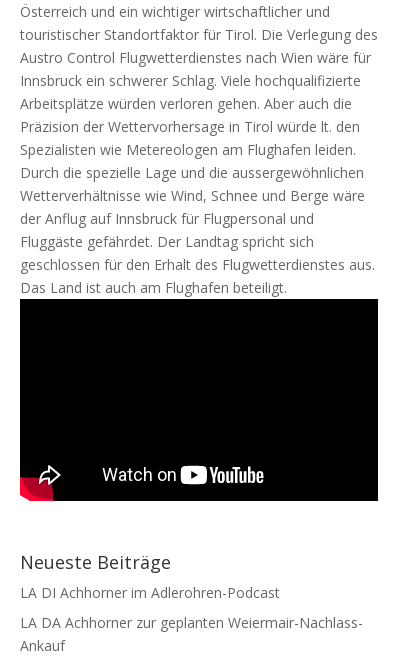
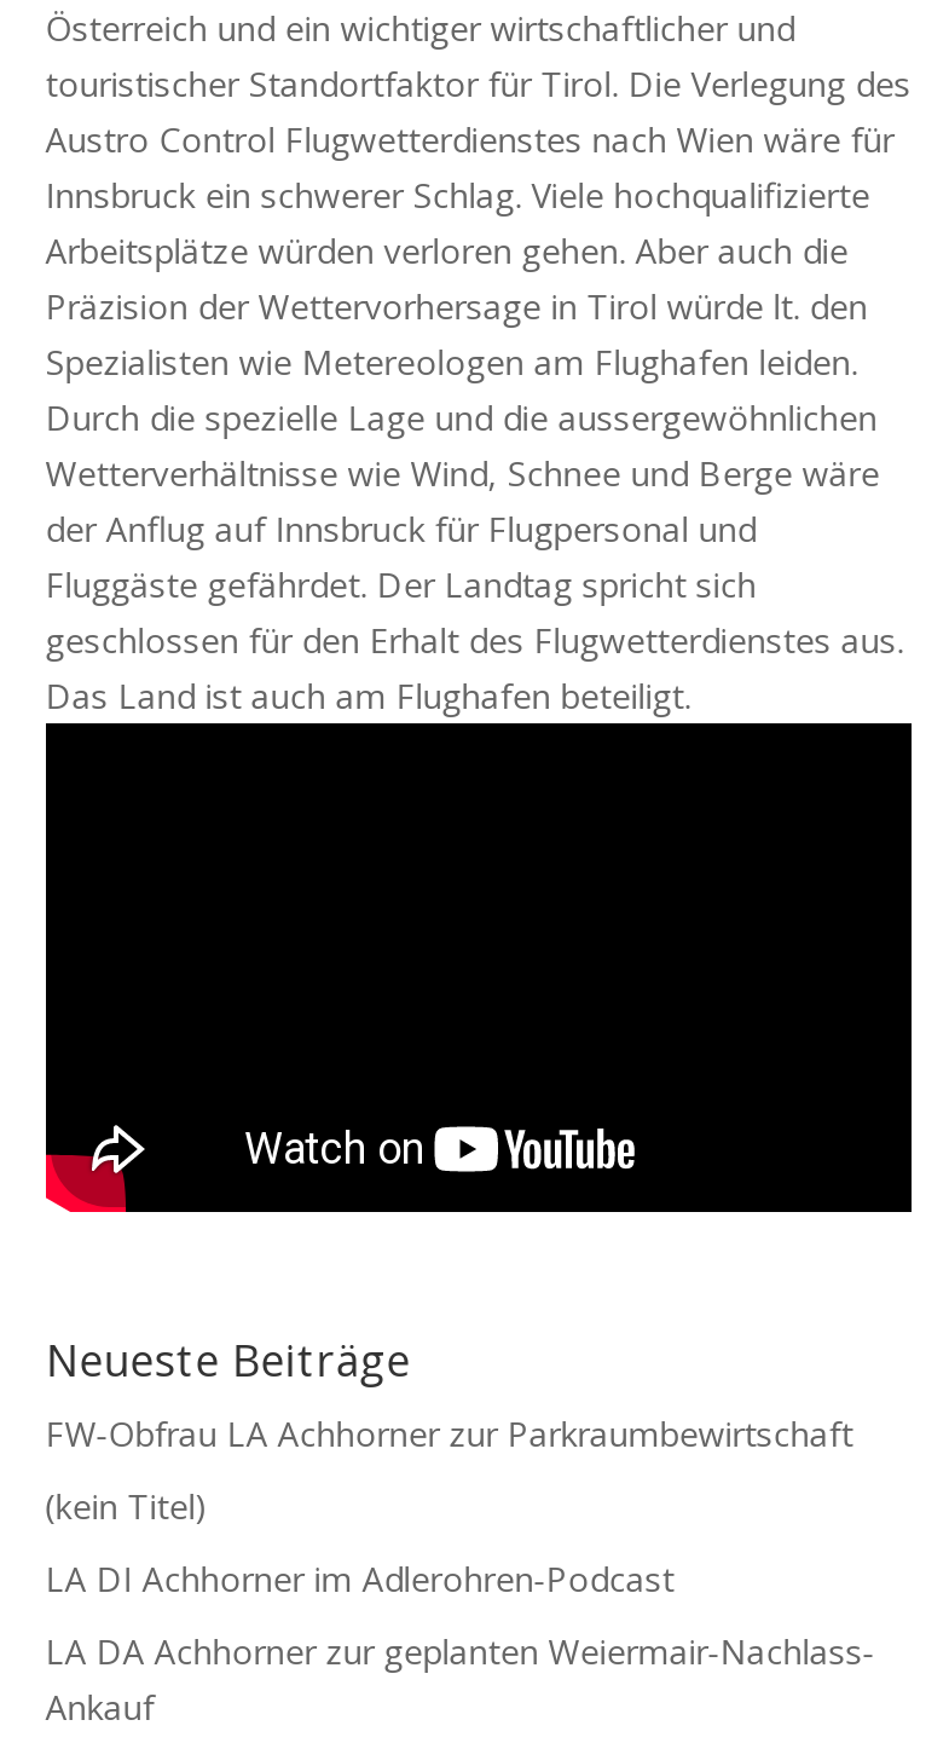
+ FW-Obfrau LA Achhorner zur Parkraumbewirtschaft
+ (kein Titel)
